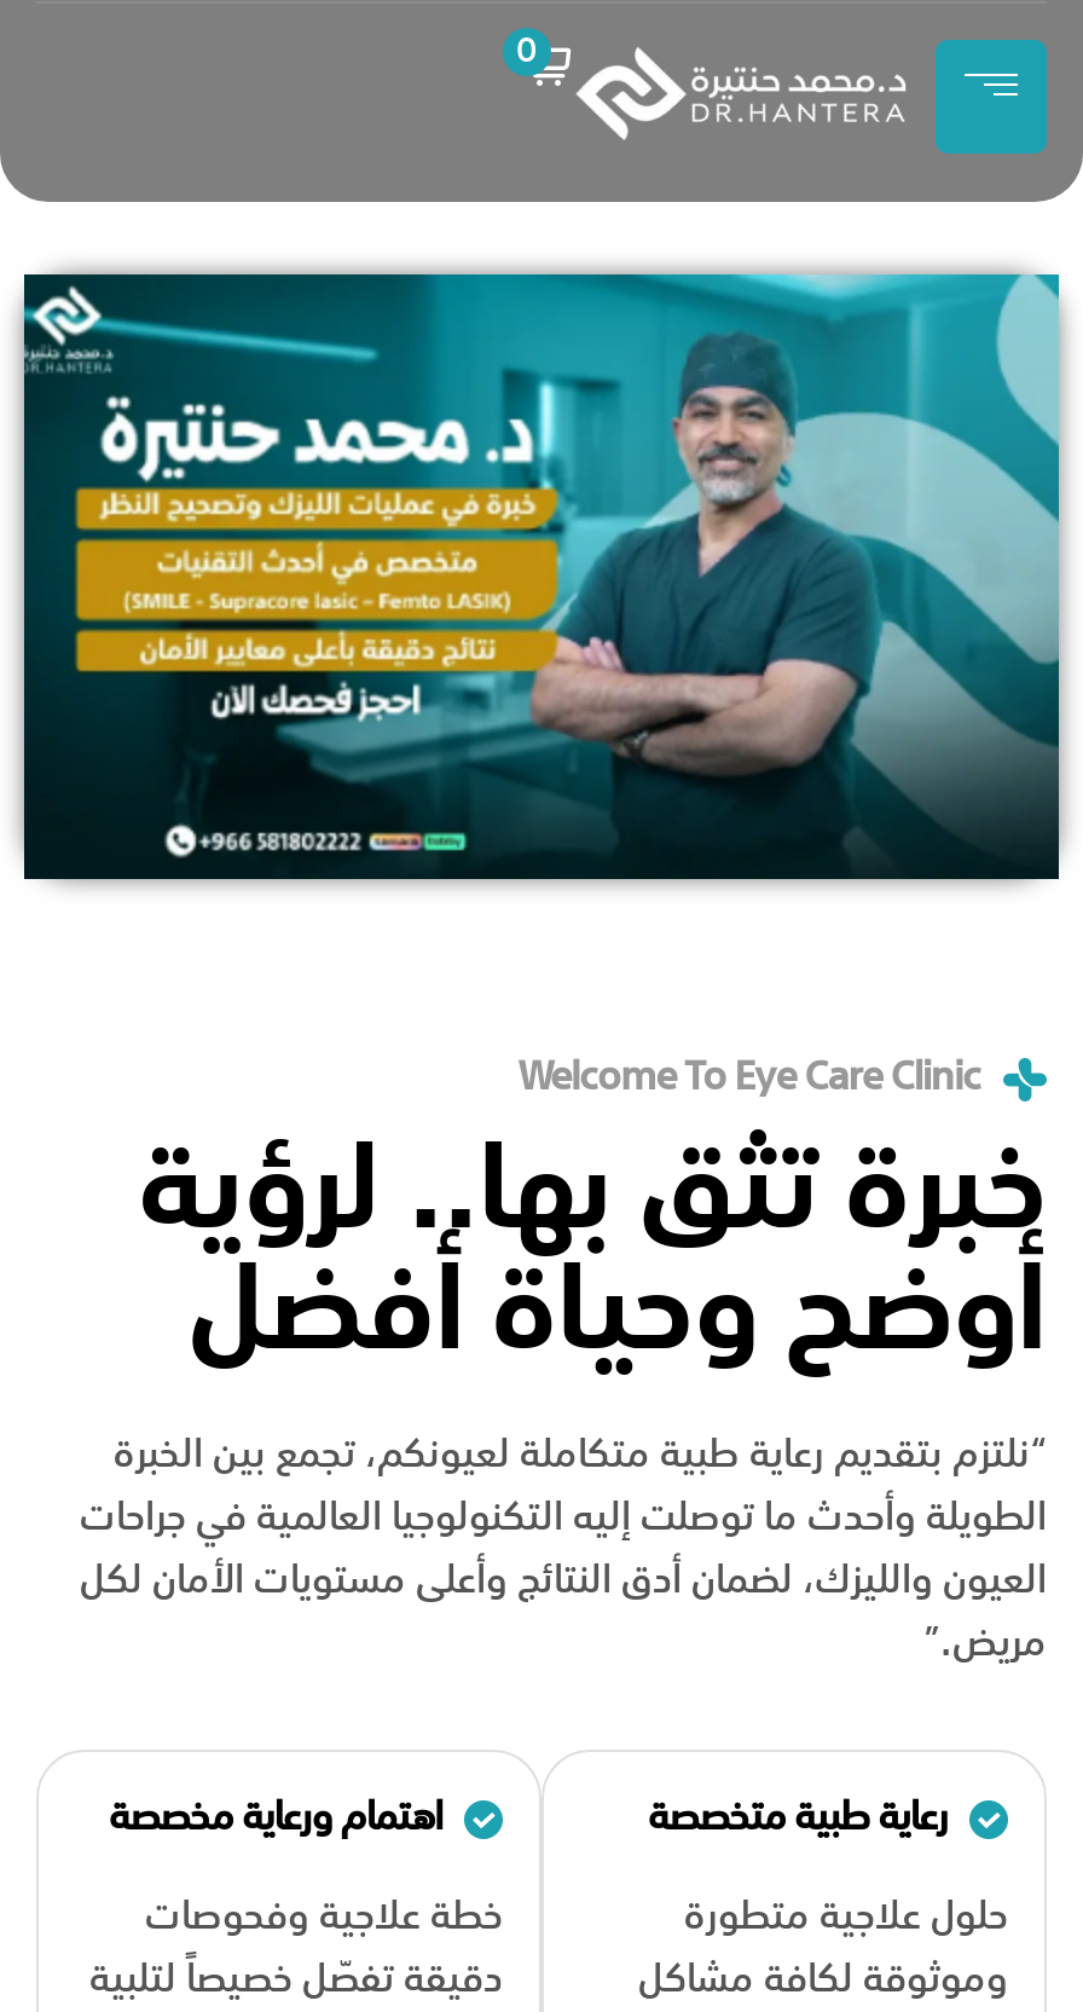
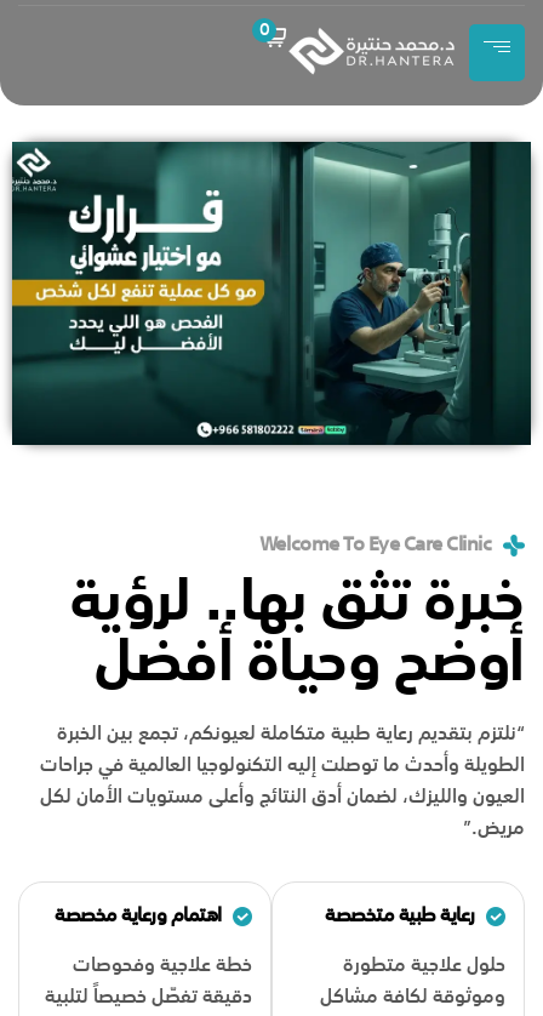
- [image]
+ [image]
